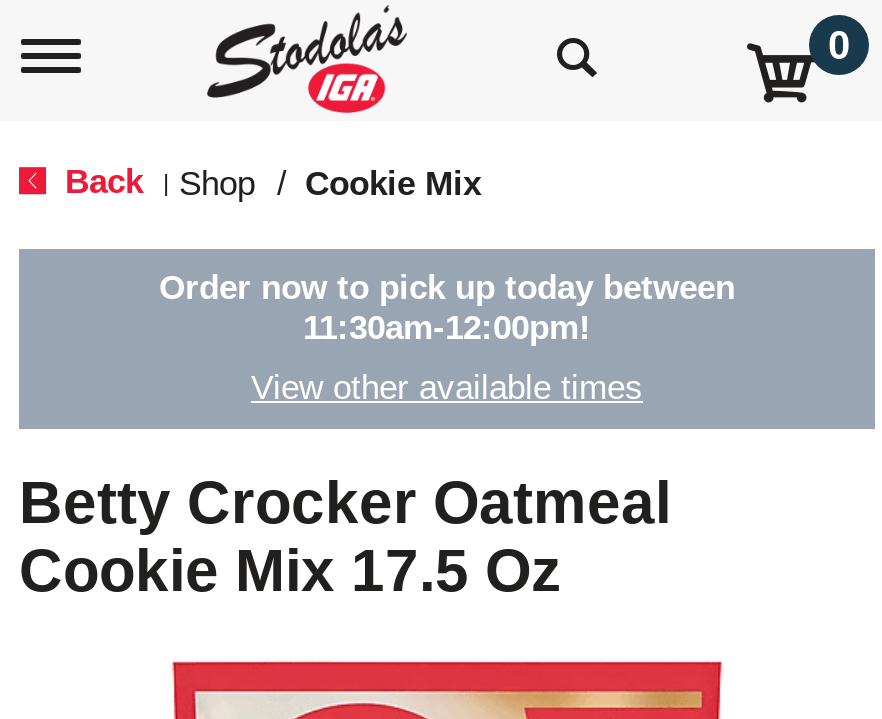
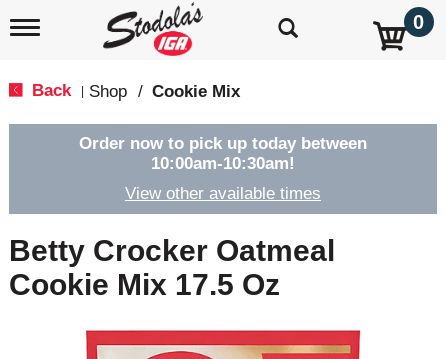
- 11:30am-12:00pm!
+ 10:00am-10:30am!
